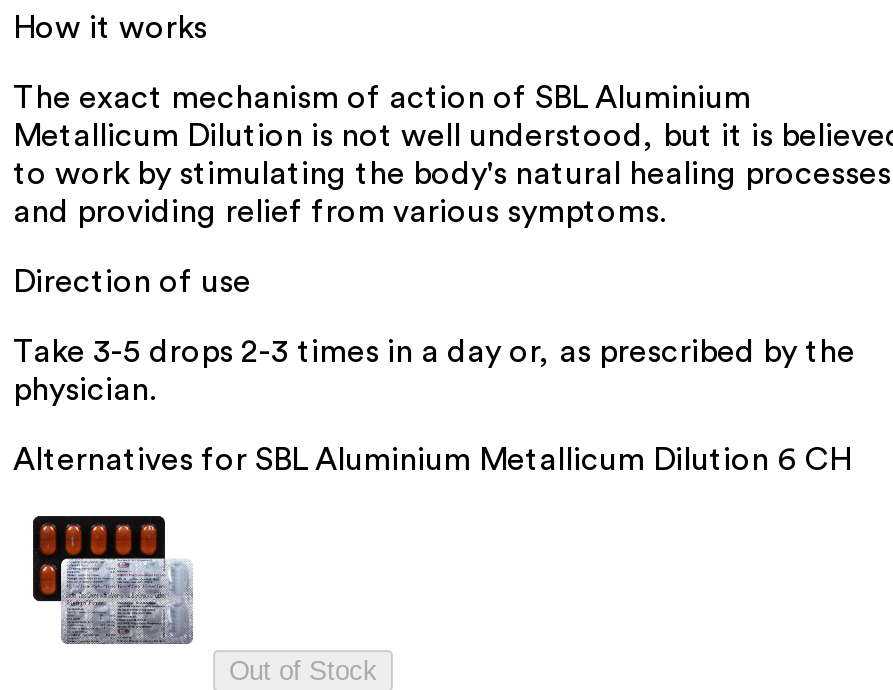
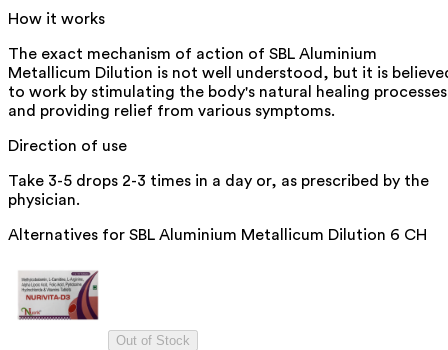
- [image]
+ [image]
